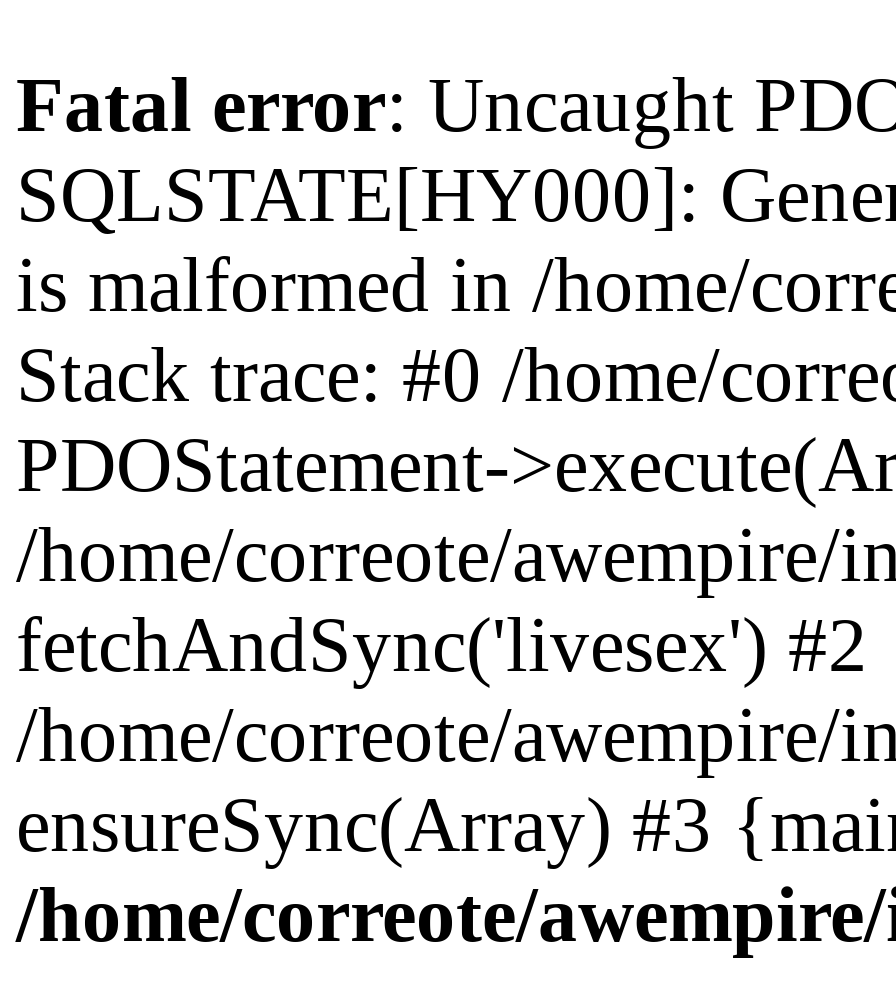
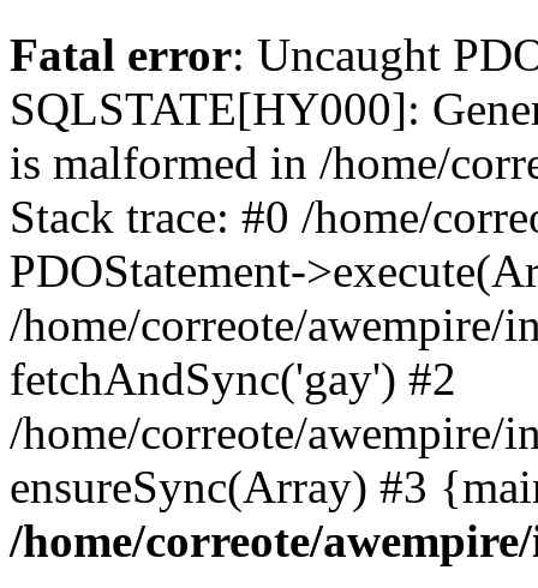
- fetchAndSync('livesex') #2
+ fetchAndSync('gay') #2
